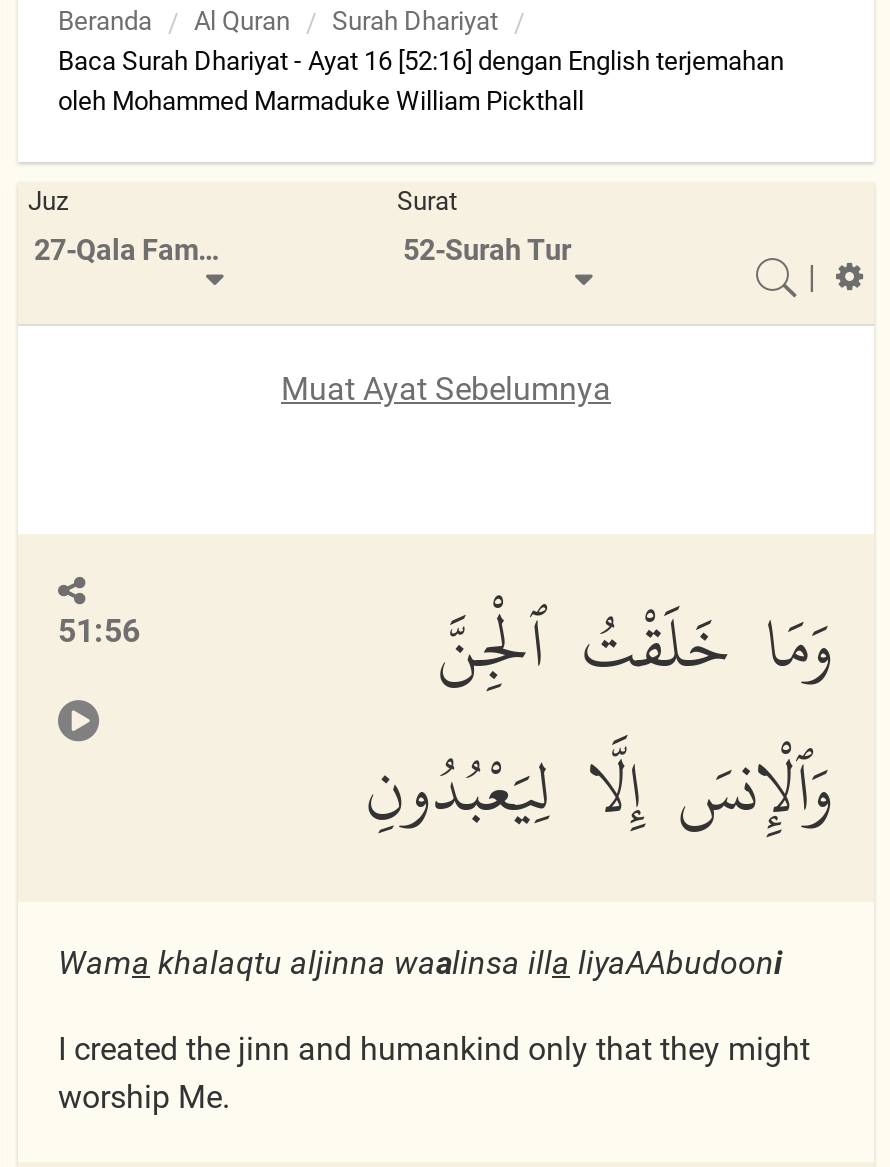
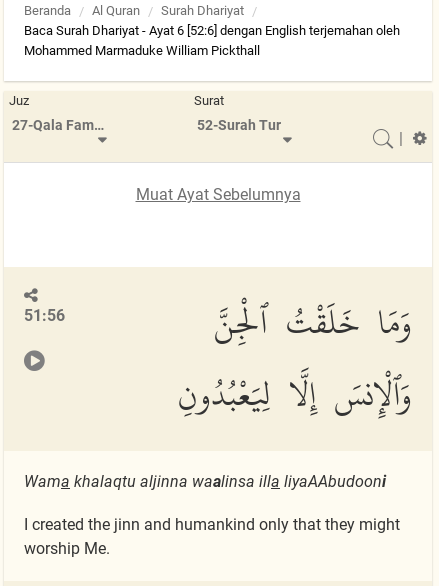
- Baca Surah Dhariyat - Ayat 16 [52:16] dengan English terjemahan
- oleh Mohammed Marmaduke William Pickthall
+ Baca Surah Dhariyat - Ayat 6 [52:6] dengan English terjemahan oleh
+ Mohammed Marmaduke William Pickthall
